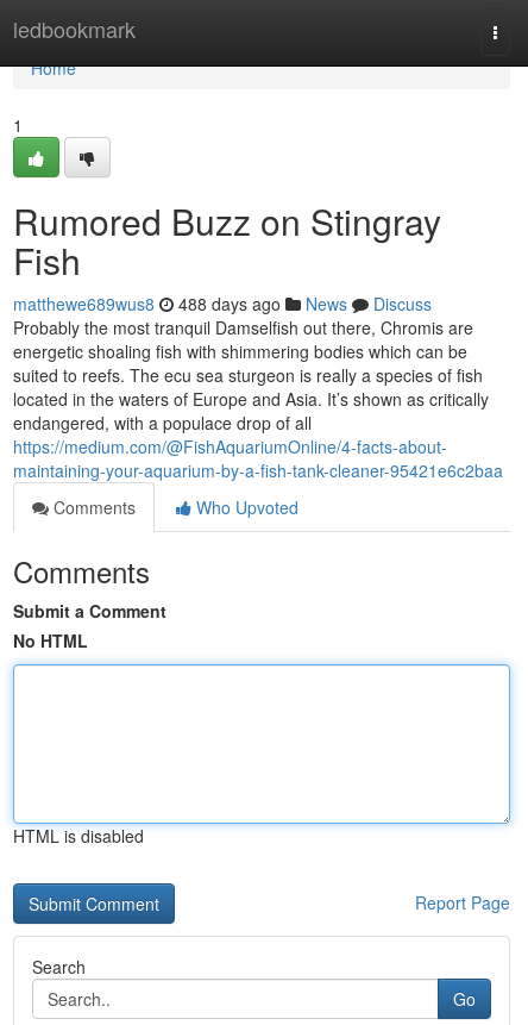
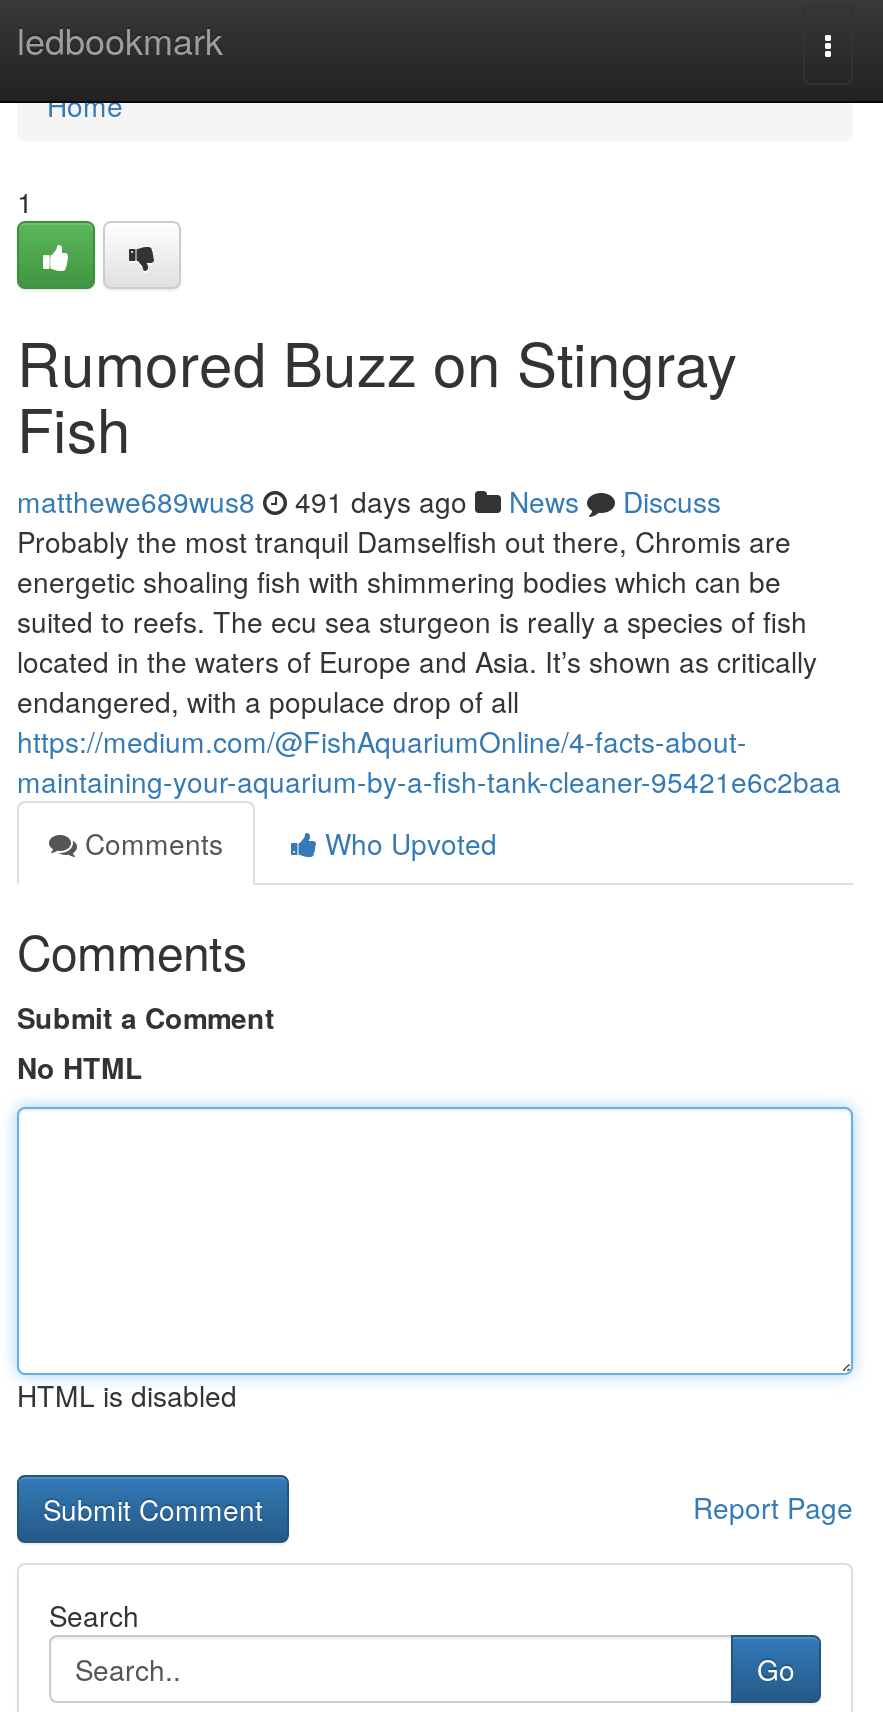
- matthewe689wus8 488 days ago News Discuss
+ matthewe689wus8 491 days ago News Discuss
